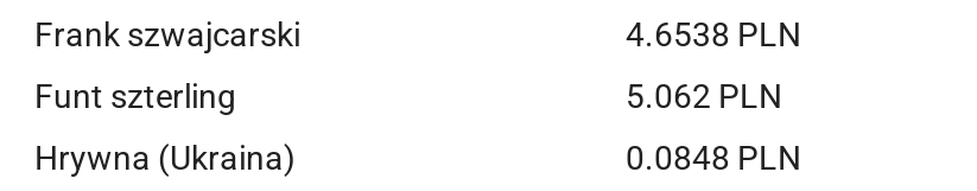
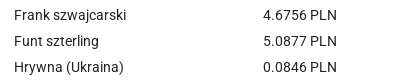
- 4.6538 PLN
+ 4.6756 PLN

- 5.062 PLN
+ 5.0877 PLN

- 0.0848 PLN
+ 0.0846 PLN
